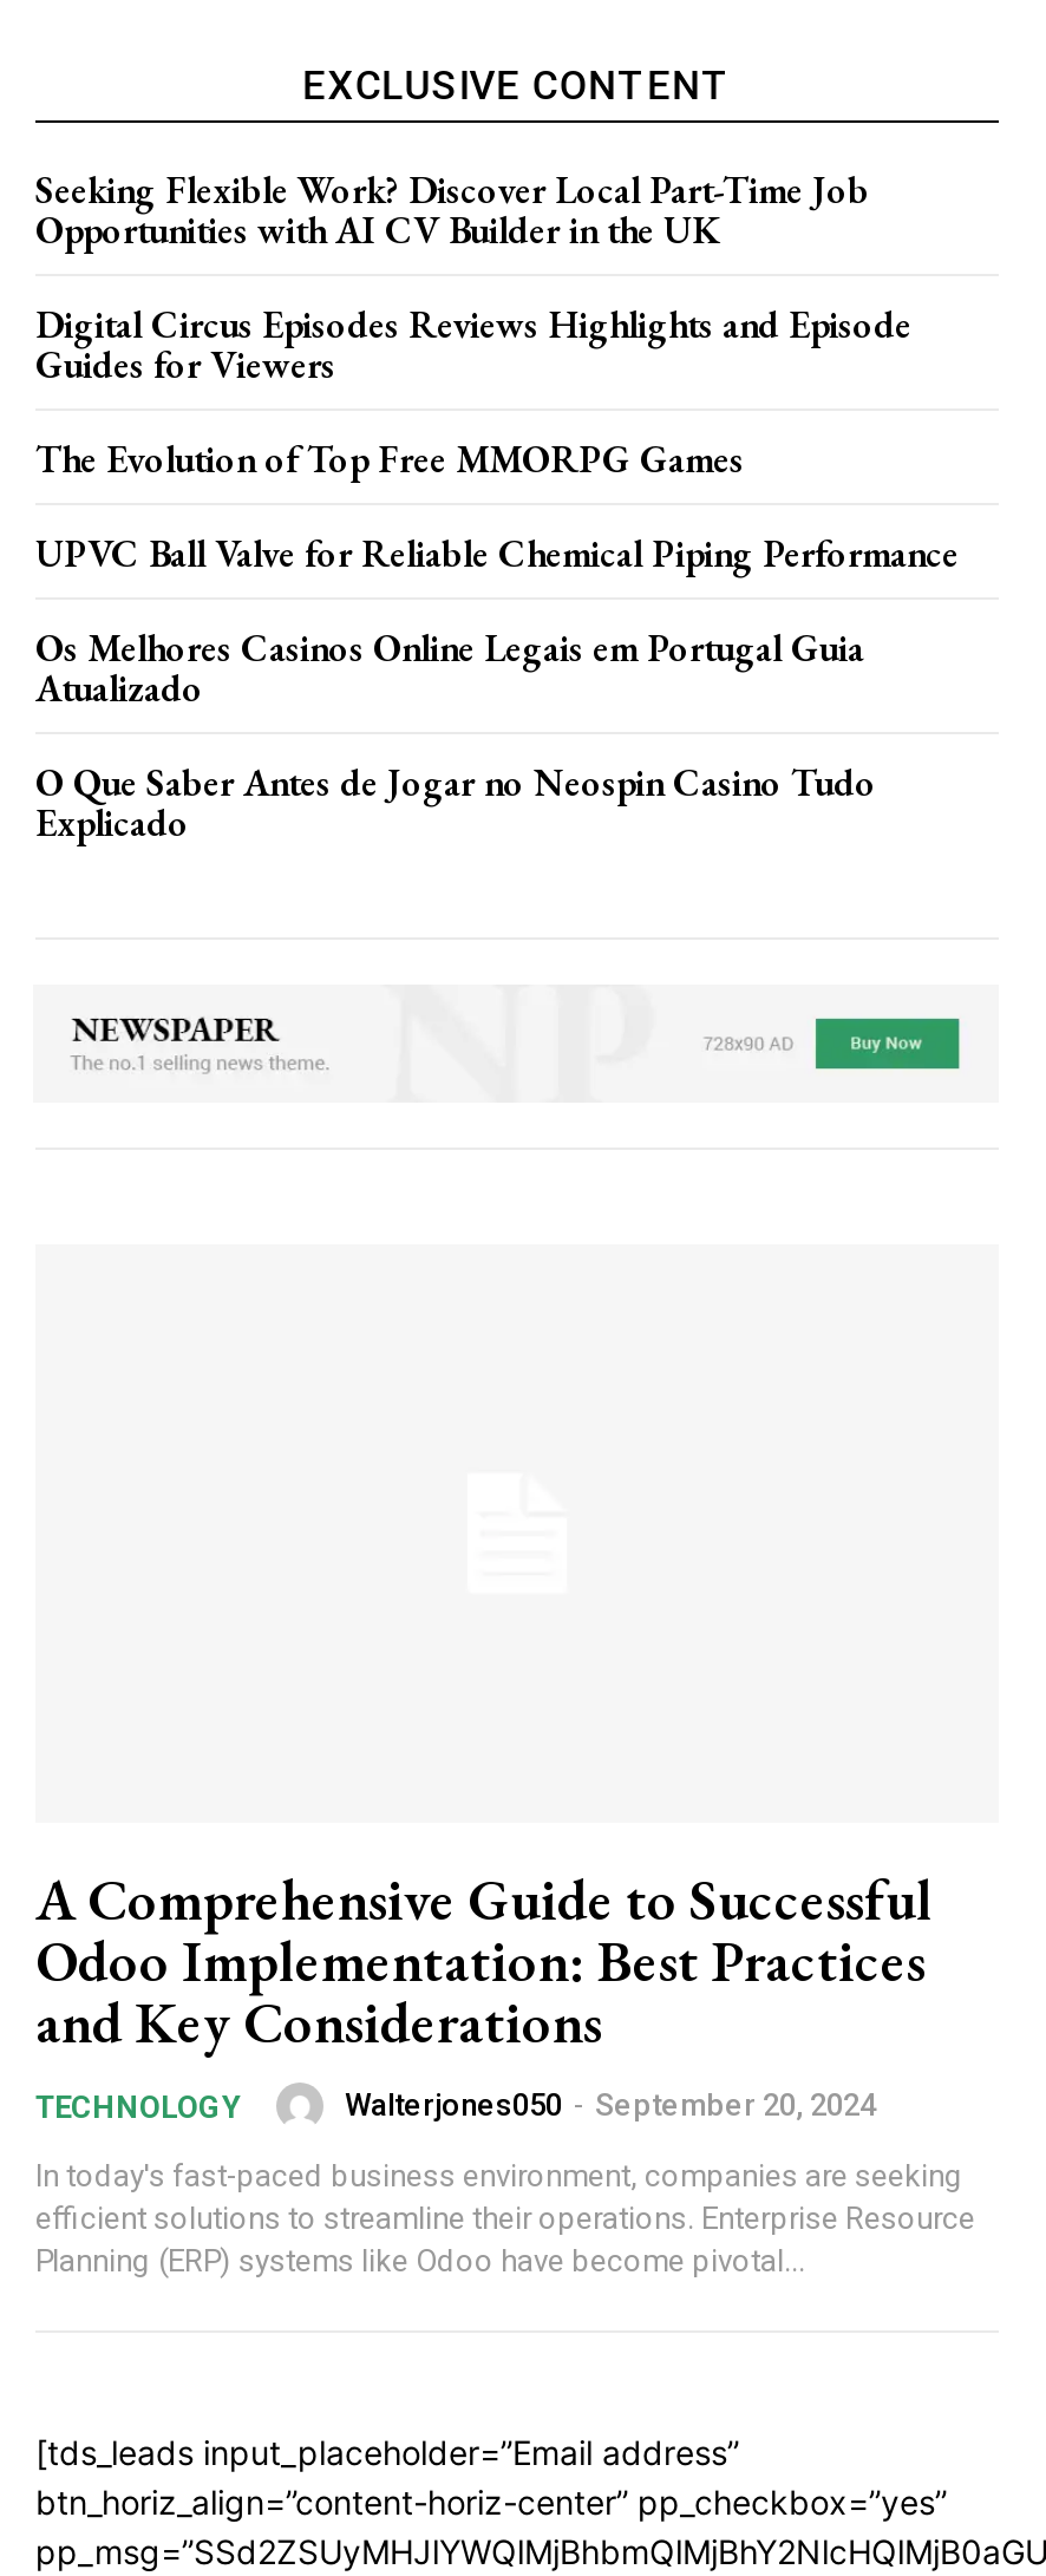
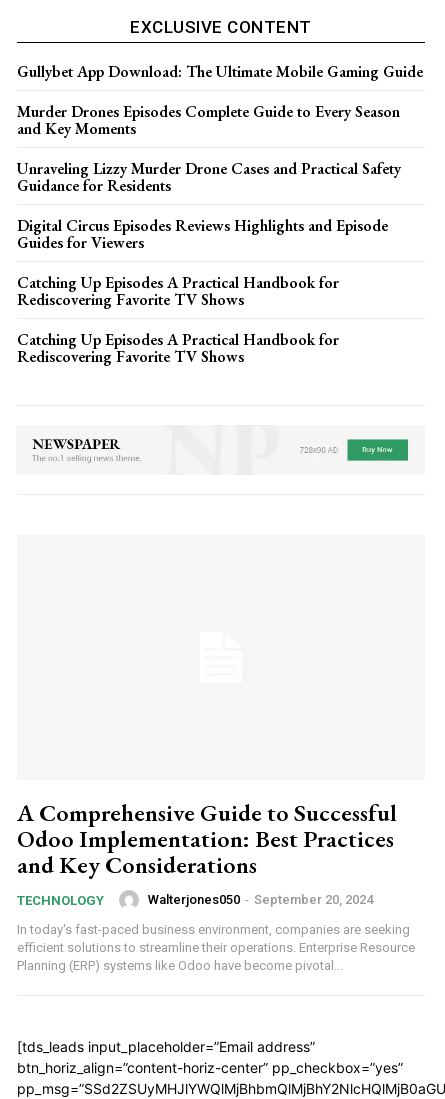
- Seeking Flexible Work? Discover Local Part-Time Job
- Opportunities with AI CV Builder in the UK
+ Gullybet App Download: The Ultimate Mobile Gaming Guide
+ Murder Drones Episodes Complete Guide to Every Season
+ and Key Moments
+ Unraveling Lizzy Murder Drone Cases and Practical Safety
+ Guidance for Residents

moved down: Digital Circus Episodes Reviews Highlights and Episode | Guides for Viewers

- The Evolution of Top Free MMORPG Games
- UPVC Ball Valve for Reliable Chemical Piping Performance
- Os Melhores Casinos Online Legais em Portugal Guia
- Atualizado
- O Que Saber Antes de Jogar no Neospin Casino Tudo
- Explicado
+ Catching Up Episodes A Practical Handbook for
+ Rediscovering Favorite TV Shows
+ Catching Up Episodes A Practical Handbook for
+ Rediscovering Favorite TV Shows
